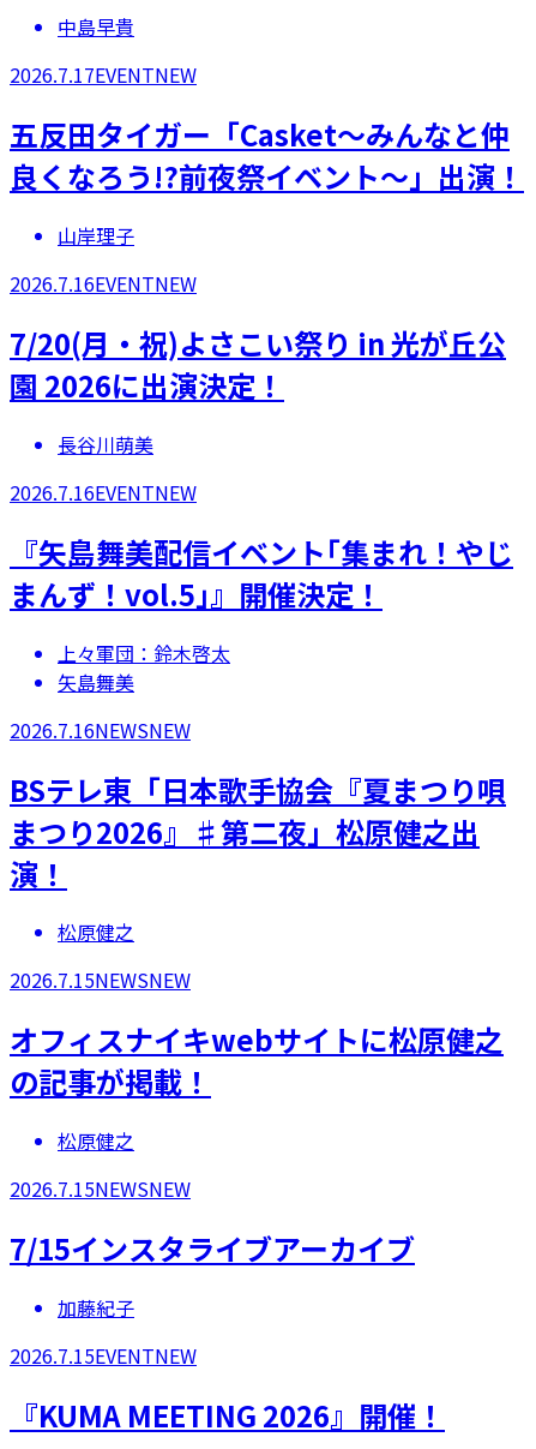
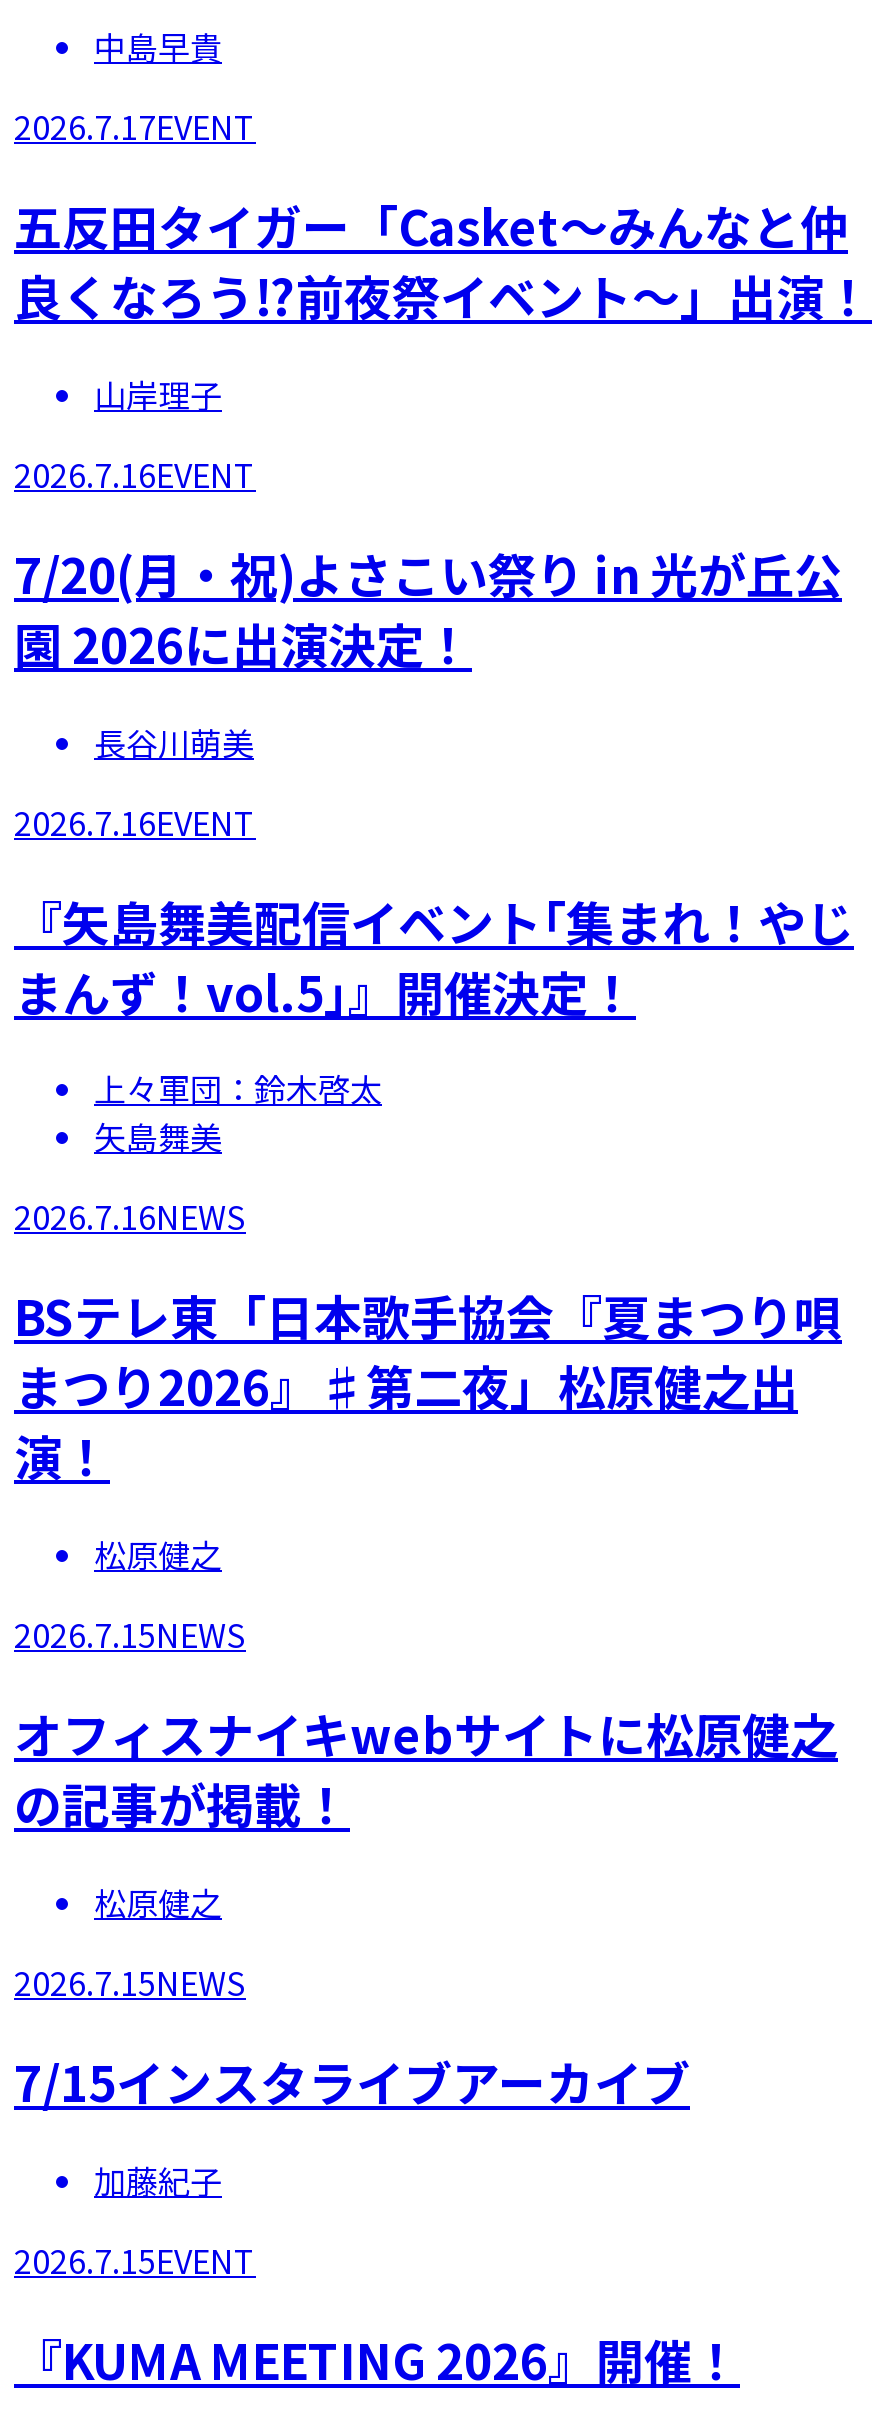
- 2026.7.17EVENTNEW
+ 2026.7.17EVENT

- 2026.7.16EVENTNEW
+ 2026.7.16EVENT

- 2026.7.16EVENTNEW
+ 2026.7.16EVENT

- 2026.7.16NEWSNEW
+ 2026.7.16NEWS

- 2026.7.15NEWSNEW
+ 2026.7.15NEWS

- 2026.7.15NEWSNEW
+ 2026.7.15NEWS

- 2026.7.15EVENTNEW
+ 2026.7.15EVENT
